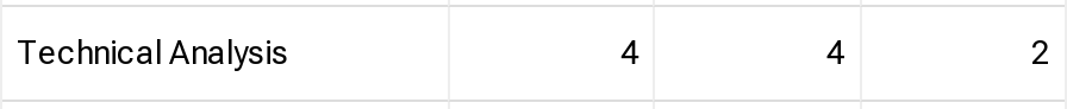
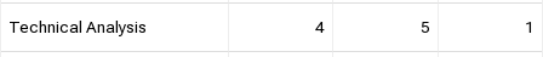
- 4
+ 5

- 2
+ 1
